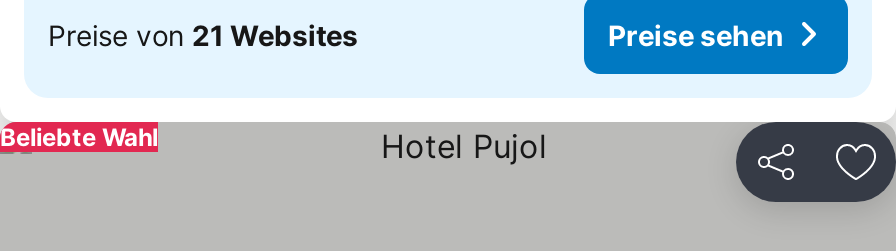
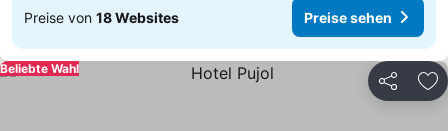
- Preise von 21 Websites
+ Preise von 18 Websites
